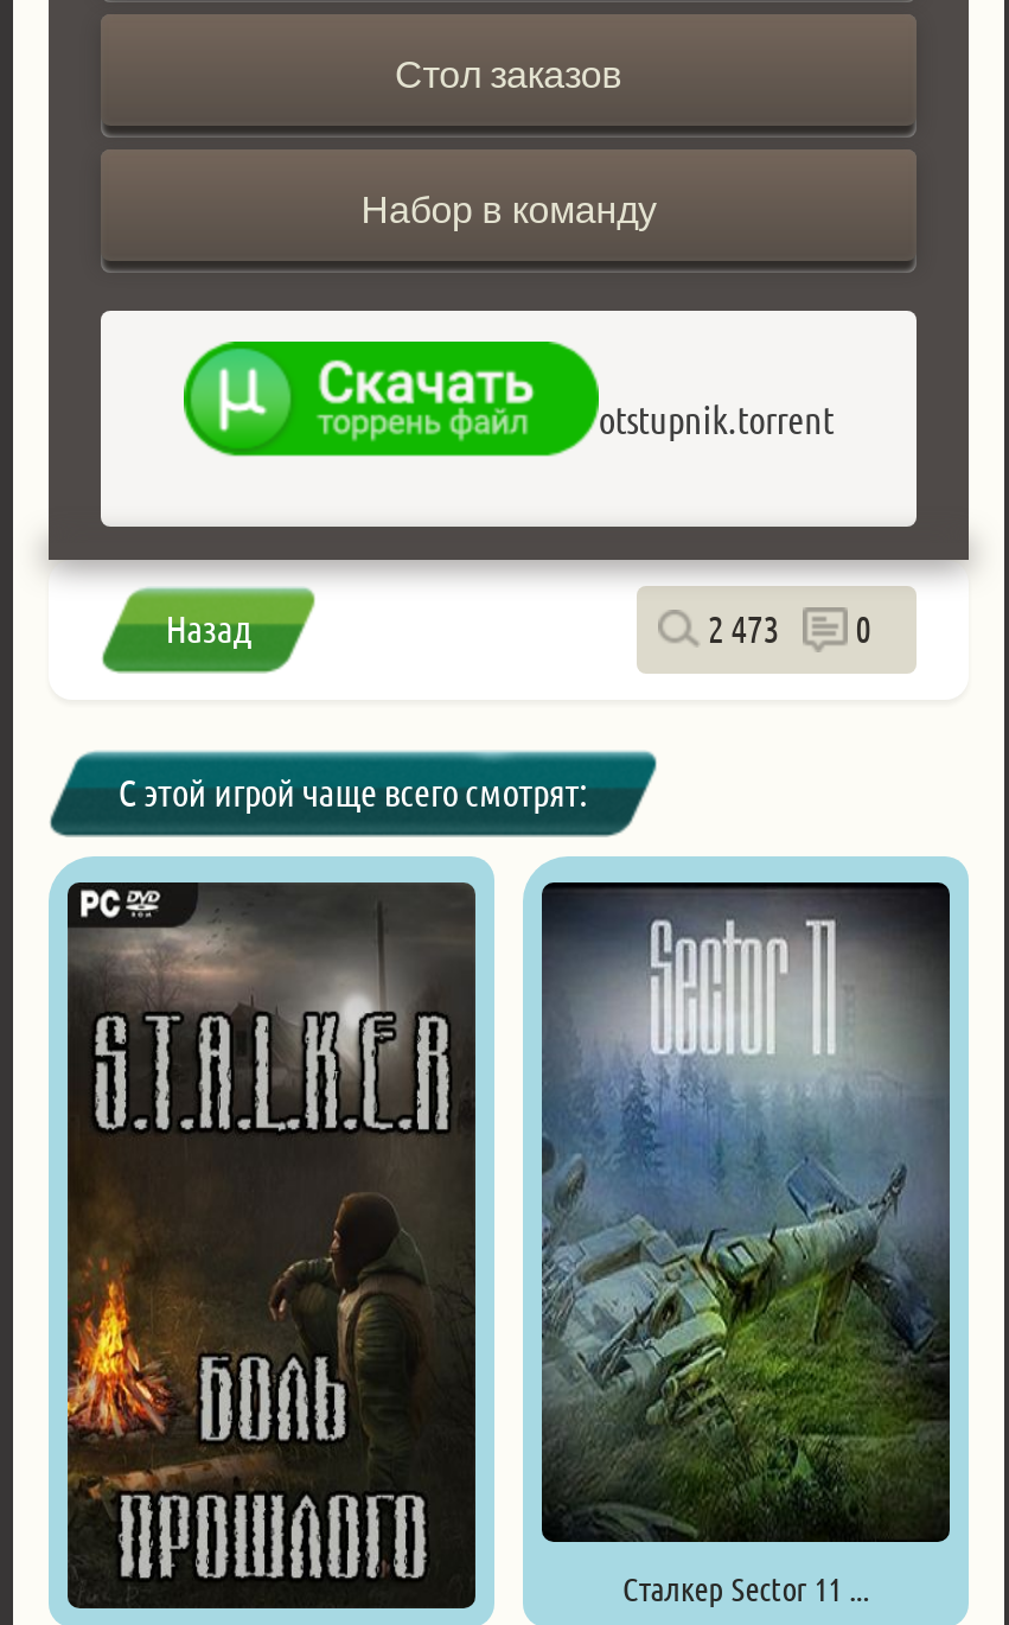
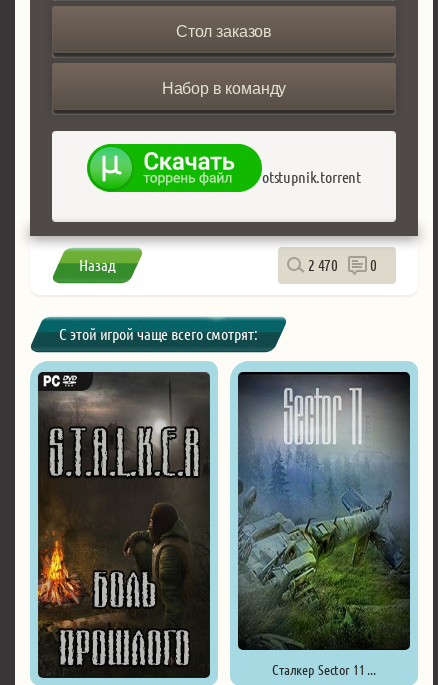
- 2 473 0
+ 2 470 0
